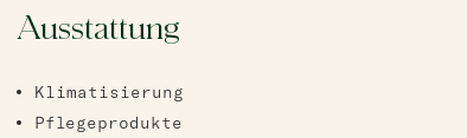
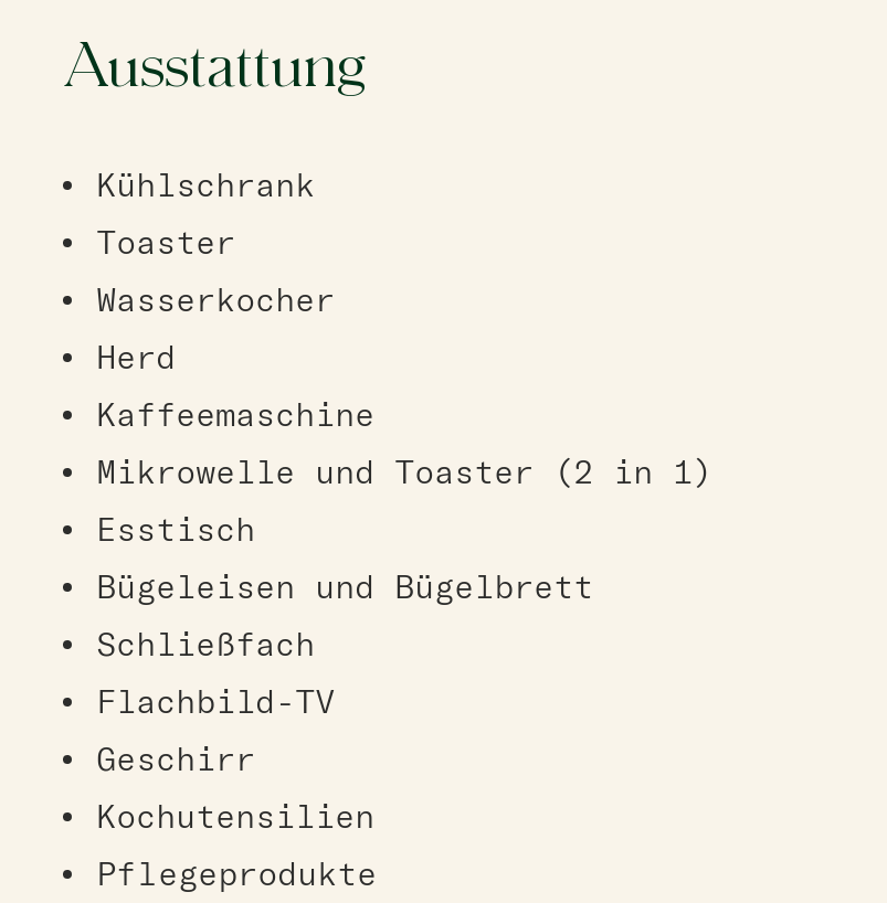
- Klimatisierung
+ Kühlschrank
+ Toaster
+ Wasserkocher
+ Herd
+ Kaffeemaschine
+ Mikrowelle und Toaster (2 in 1)
+ Esstisch
+ Bügeleisen und Bügelbrett
+ Schließfach
+ Flachbild-TV
+ Geschirr
+ Kochutensilien
